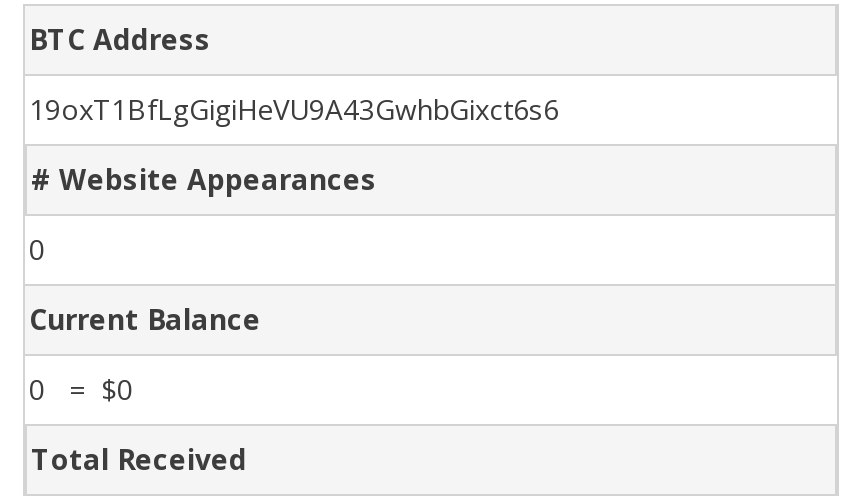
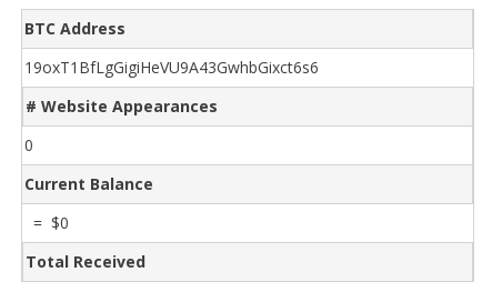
- 0 = $0
+ = $0
